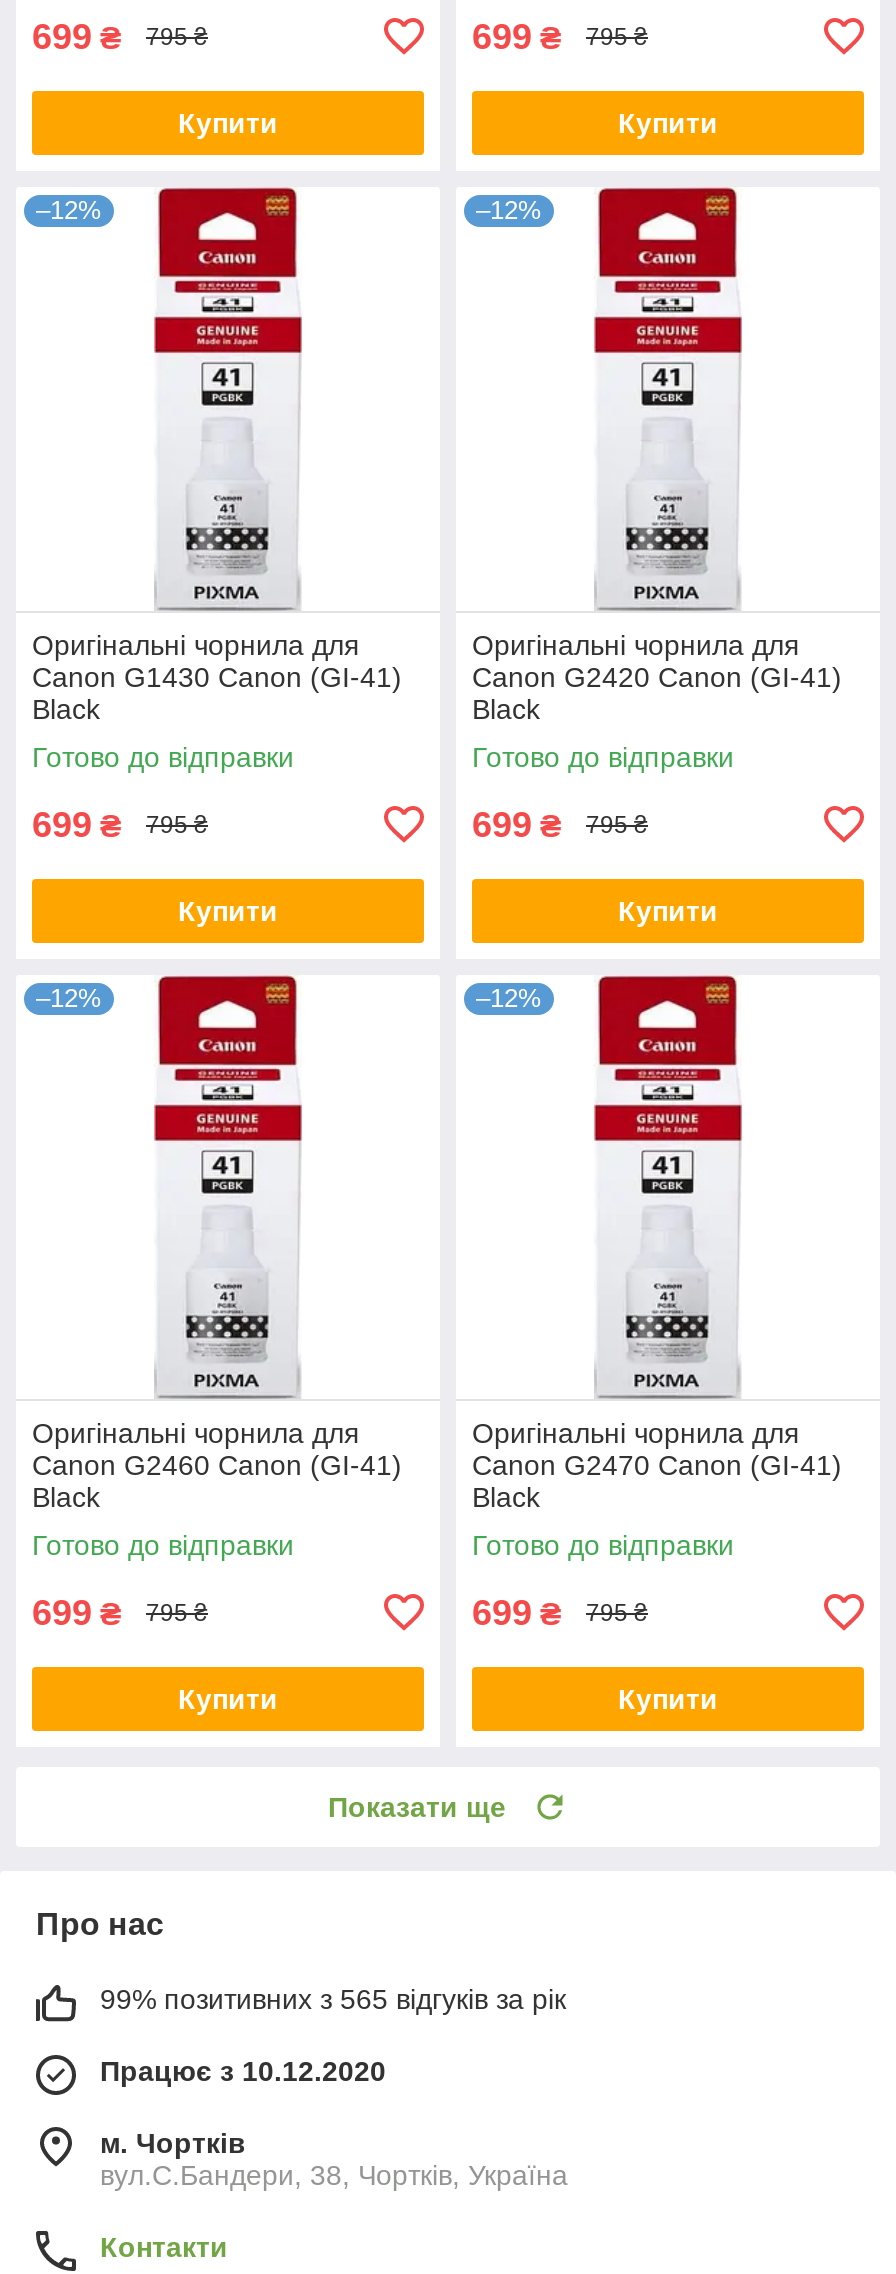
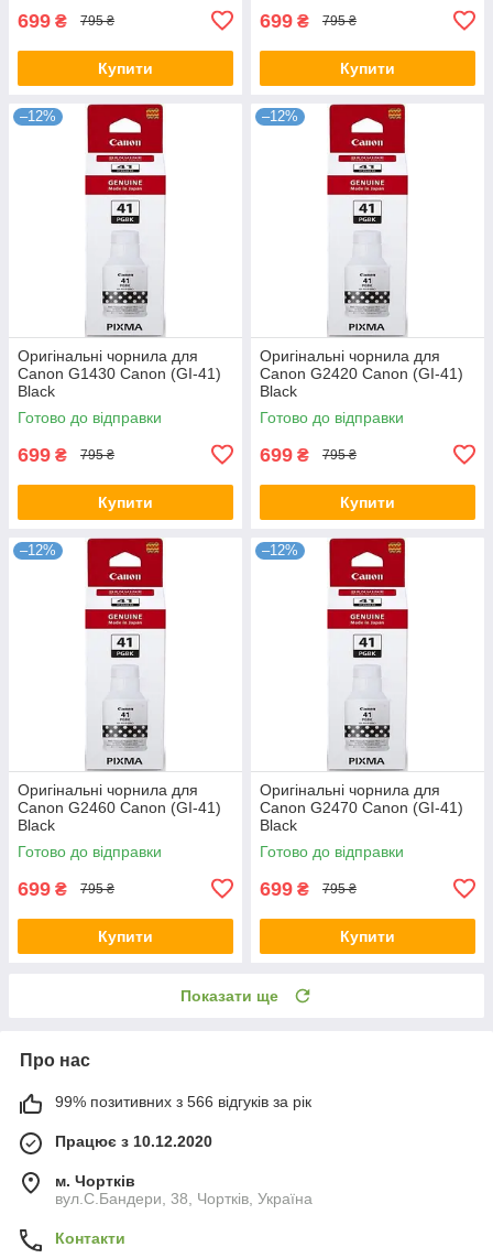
- 99% позитивних з 565 відгуків за рік
+ 99% позитивних з 566 відгуків за рік
